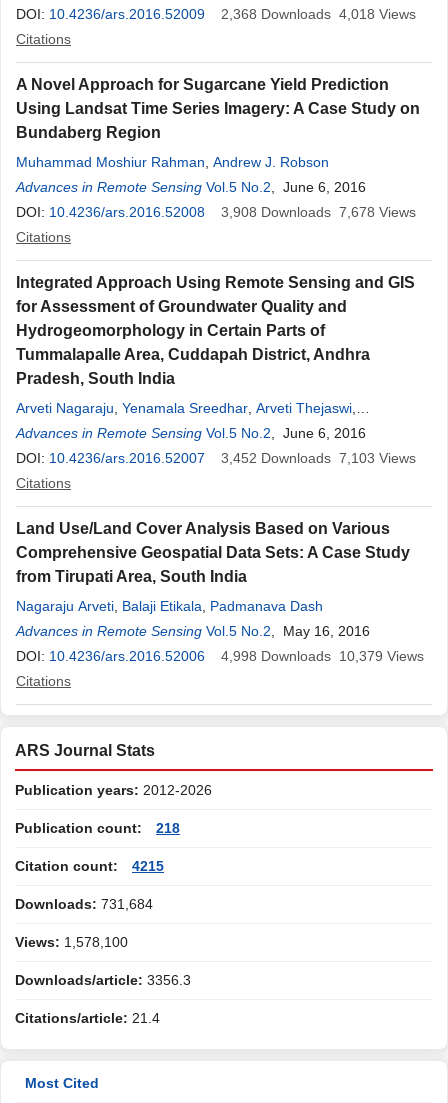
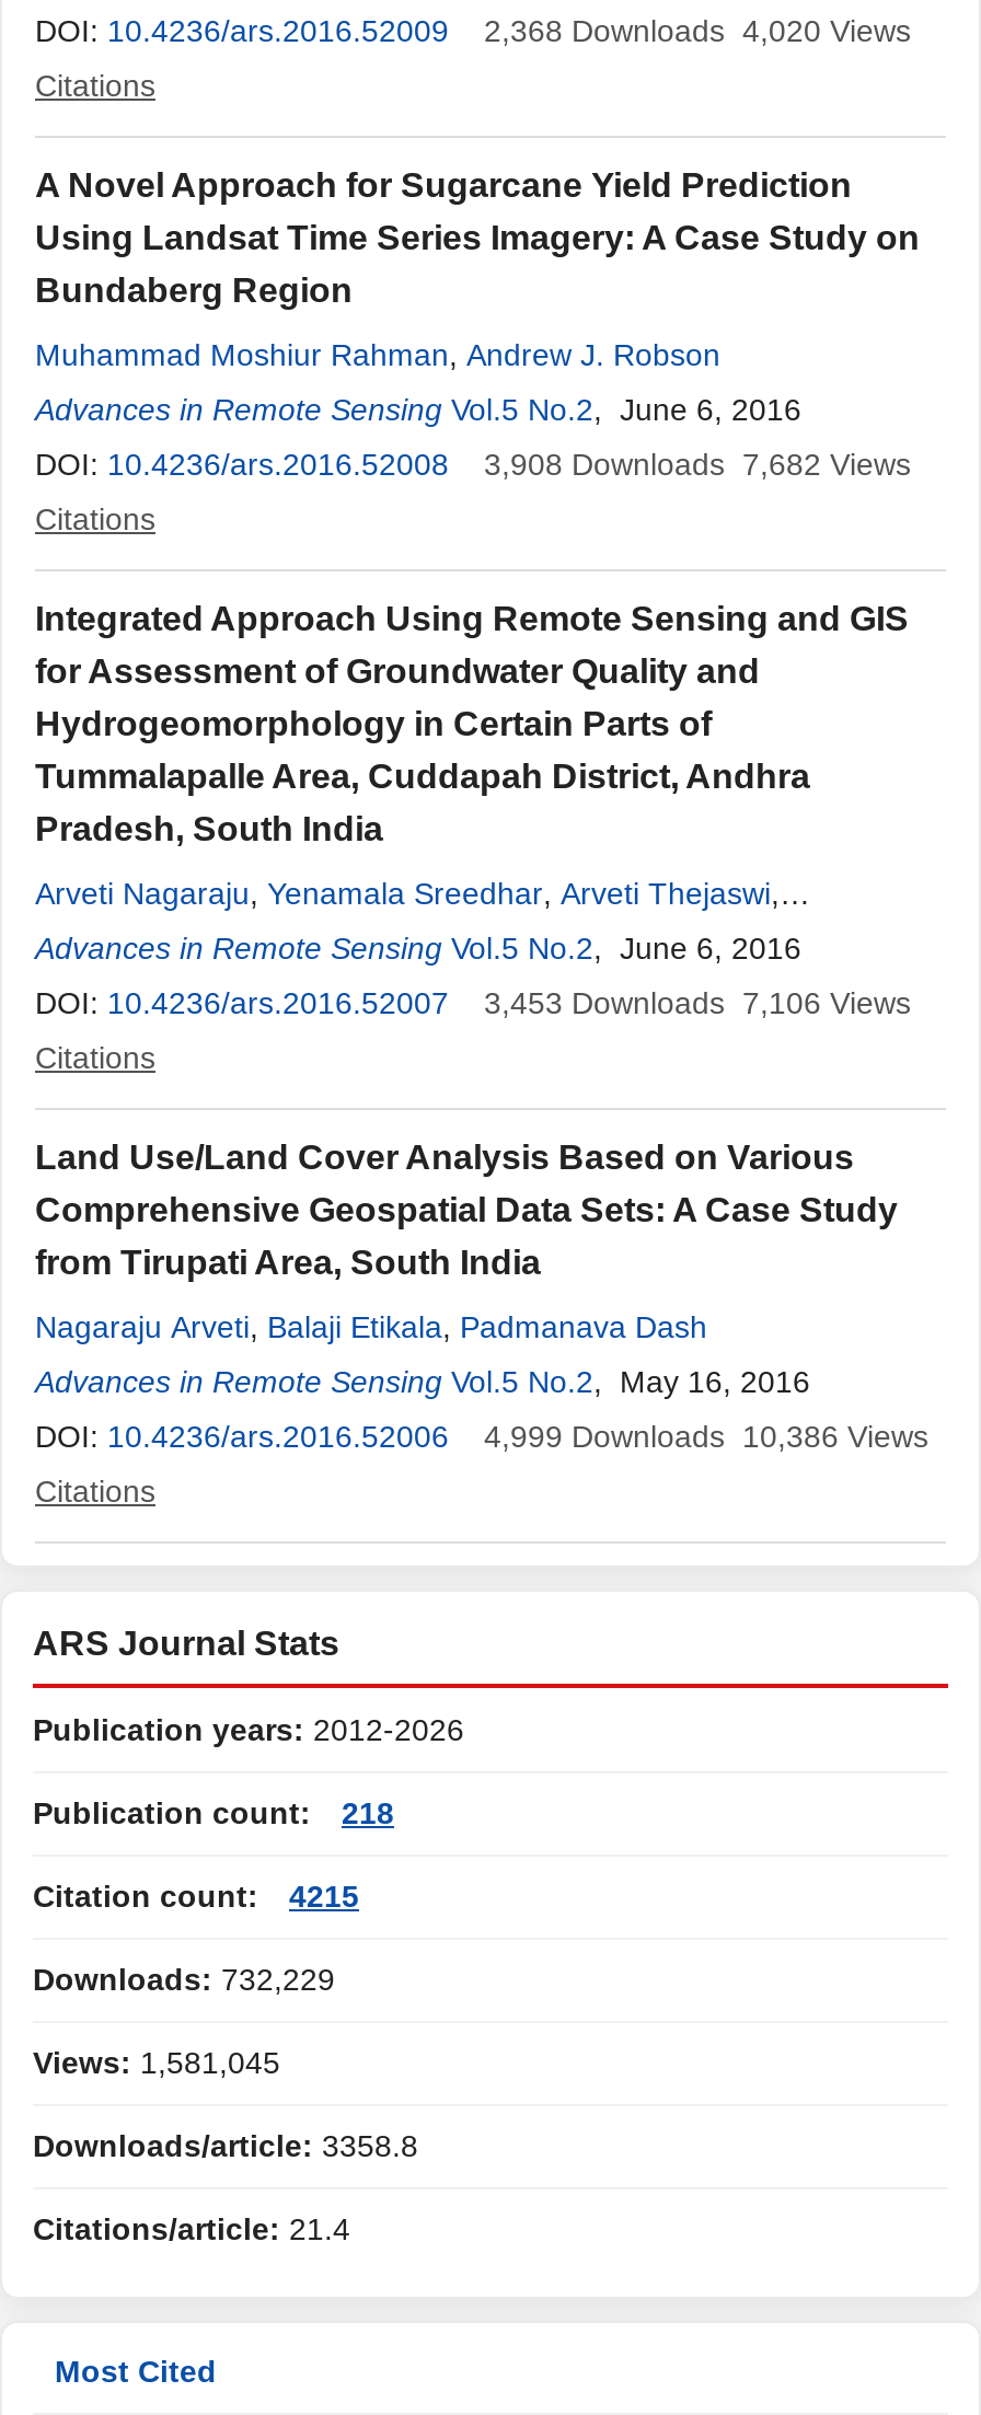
- 2,368 Downloads 4,018 Views
+ 2,368 Downloads 4,020 Views

- 3,908 Downloads 7,678 Views
+ 3,908 Downloads 7,682 Views

- 3,452 Downloads 7,103 Views
+ 3,453 Downloads 7,106 Views

- 4,998 Downloads 10,379 Views
+ 4,999 Downloads 10,386 Views

- Downloads: 731,684
+ Downloads: 732,229

- Views: 1,578,100
+ Views: 1,581,045

- Downloads/article: 3356.3
+ Downloads/article: 3358.8
